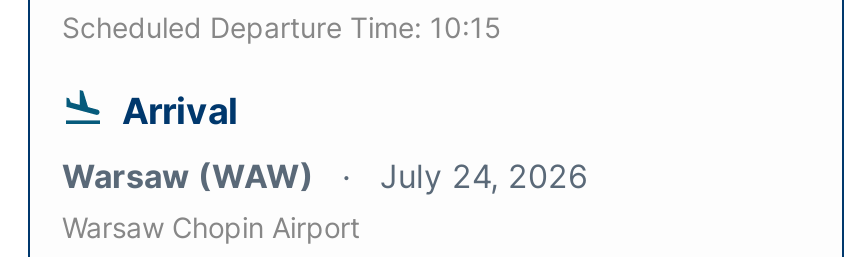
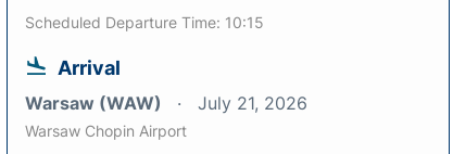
- Warsaw (WAW) July 24, 2026
+ Warsaw (WAW) July 21, 2026
